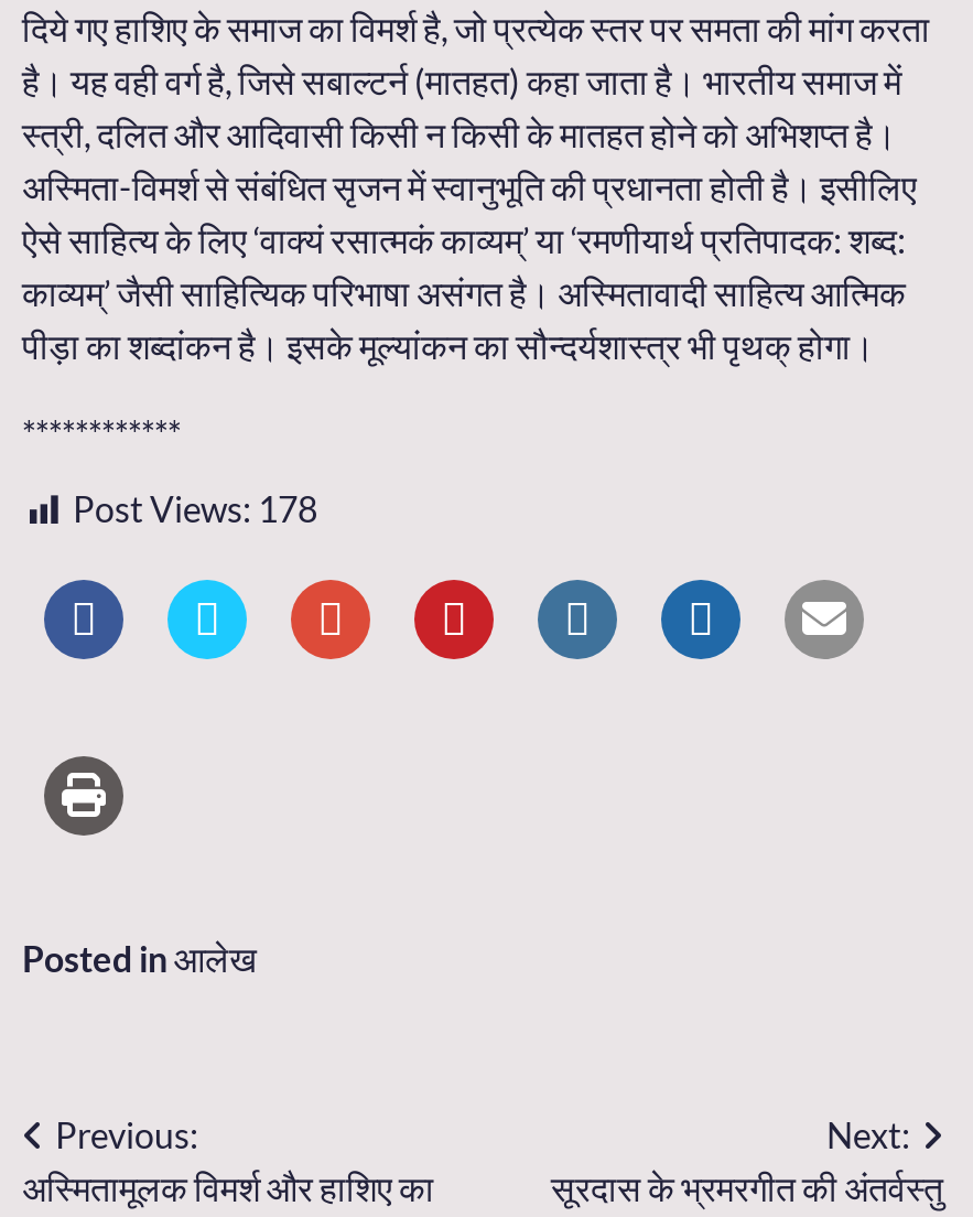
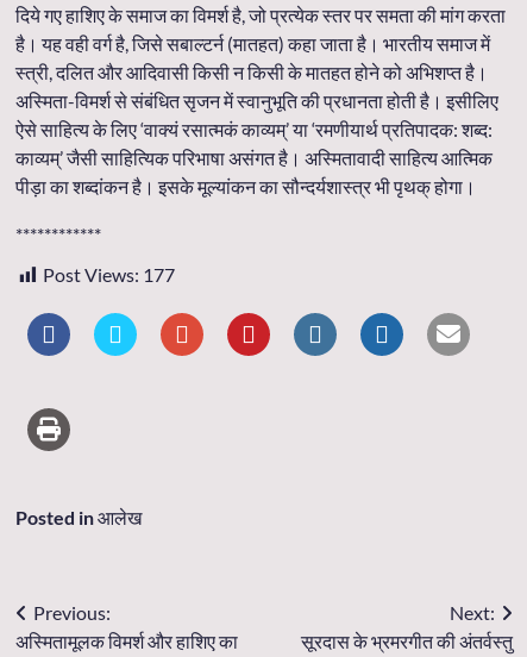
- Post Views: 178
+ Post Views: 177
